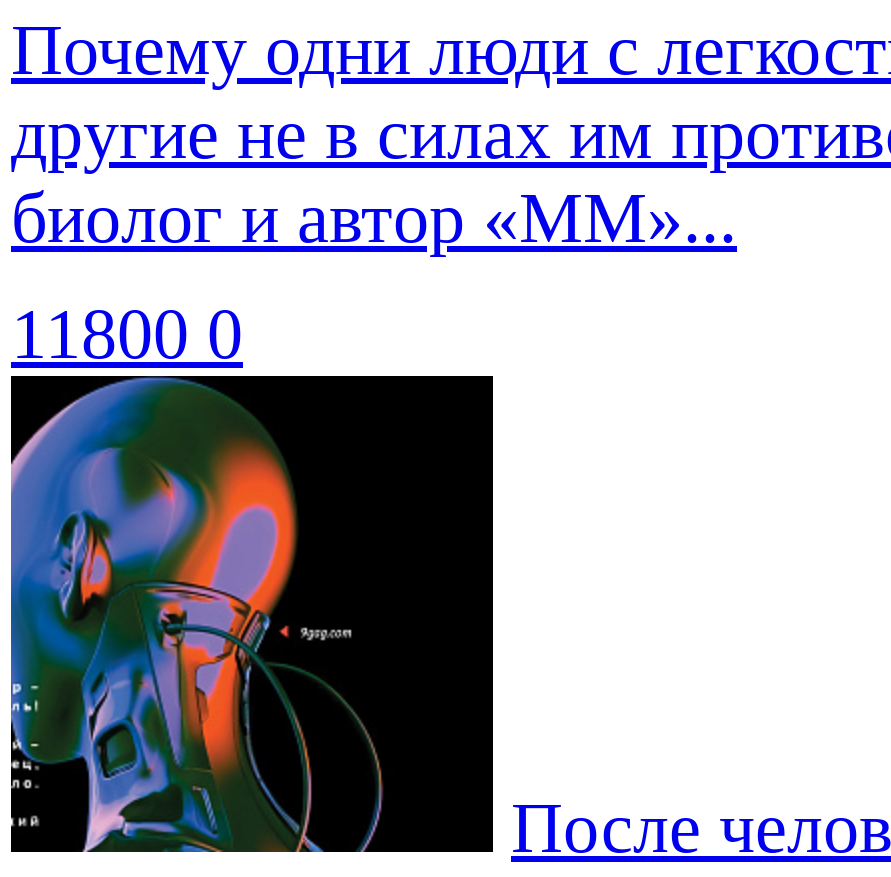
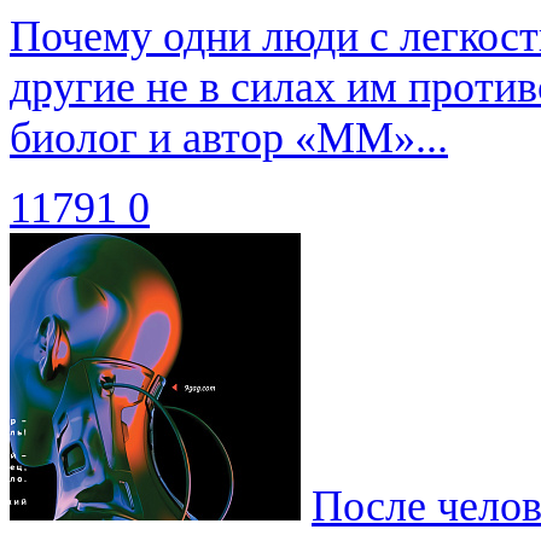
- 11800 0
+ 11791 0
